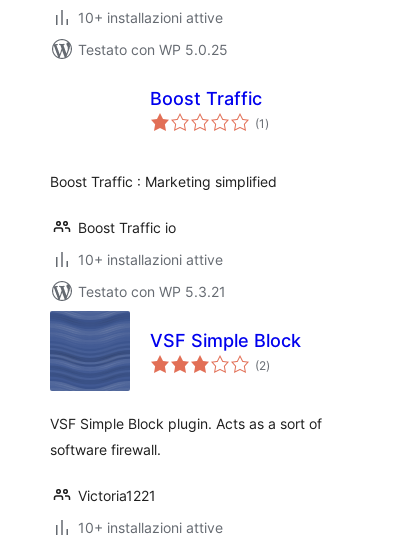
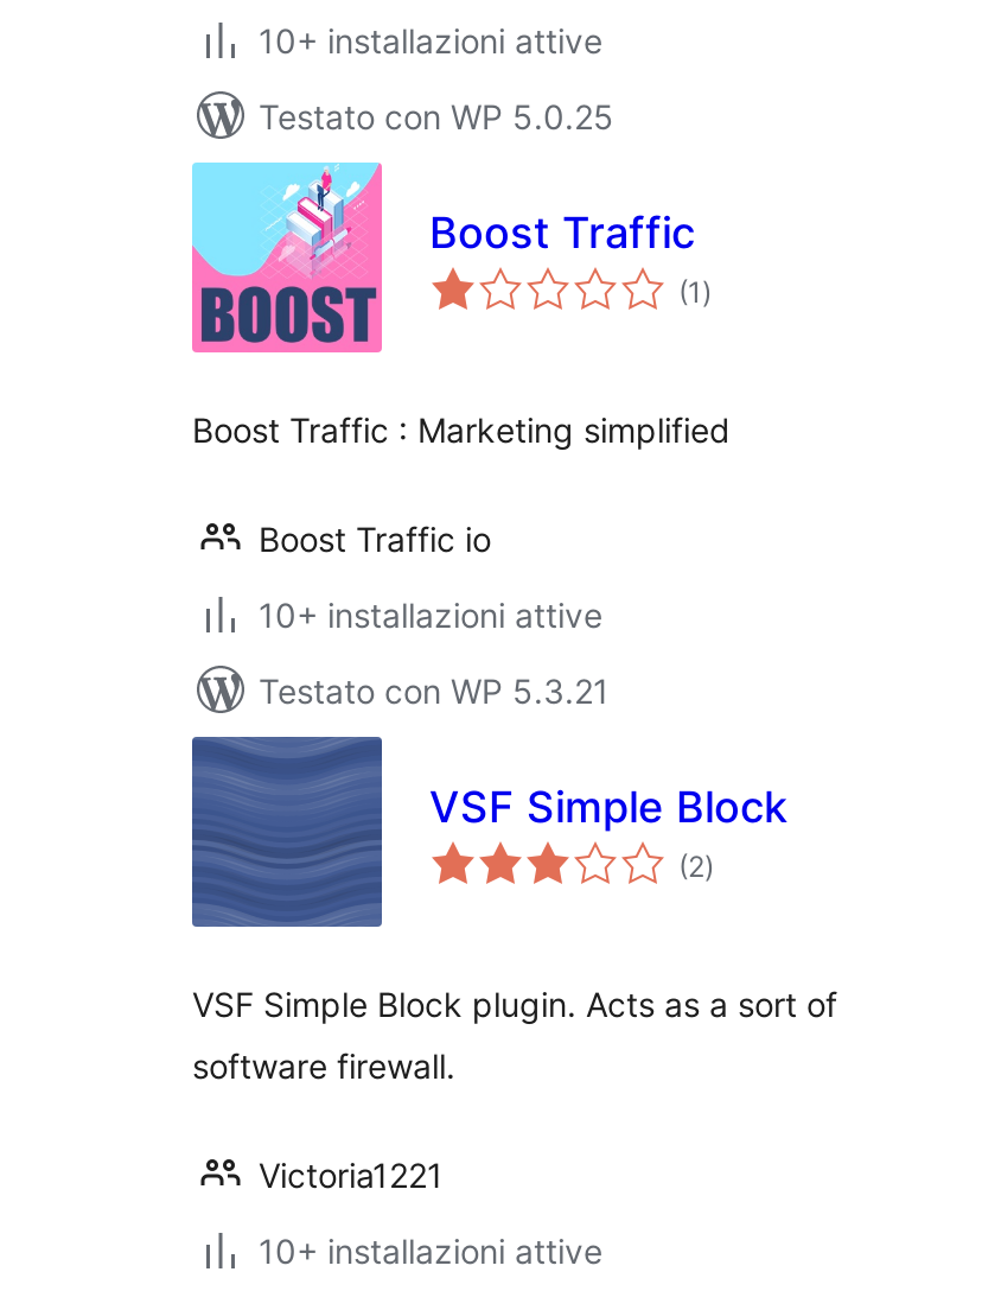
+ [image]
